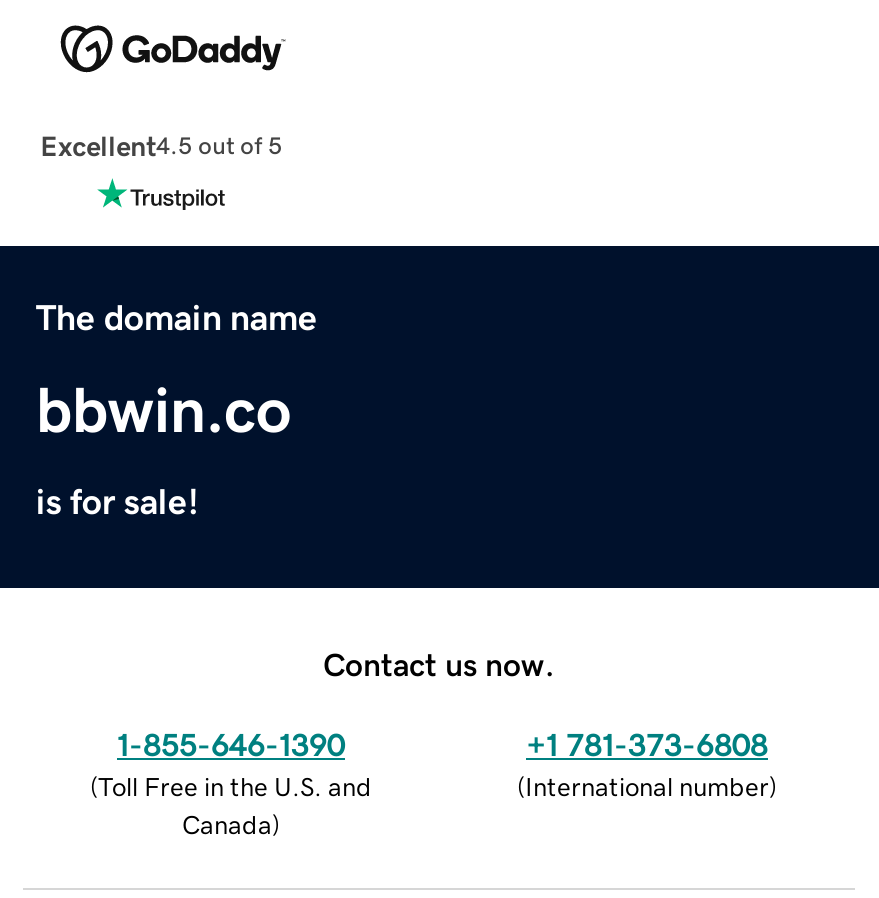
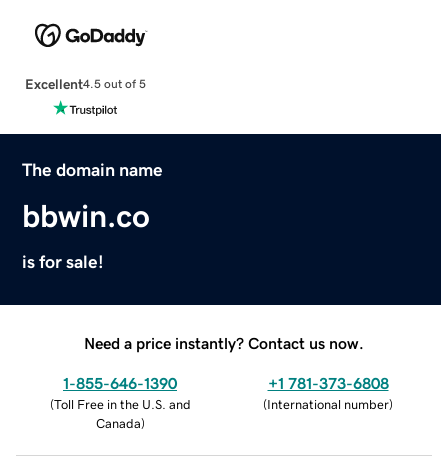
- Contact us now.
+ Need a price instantly? Contact us now.
